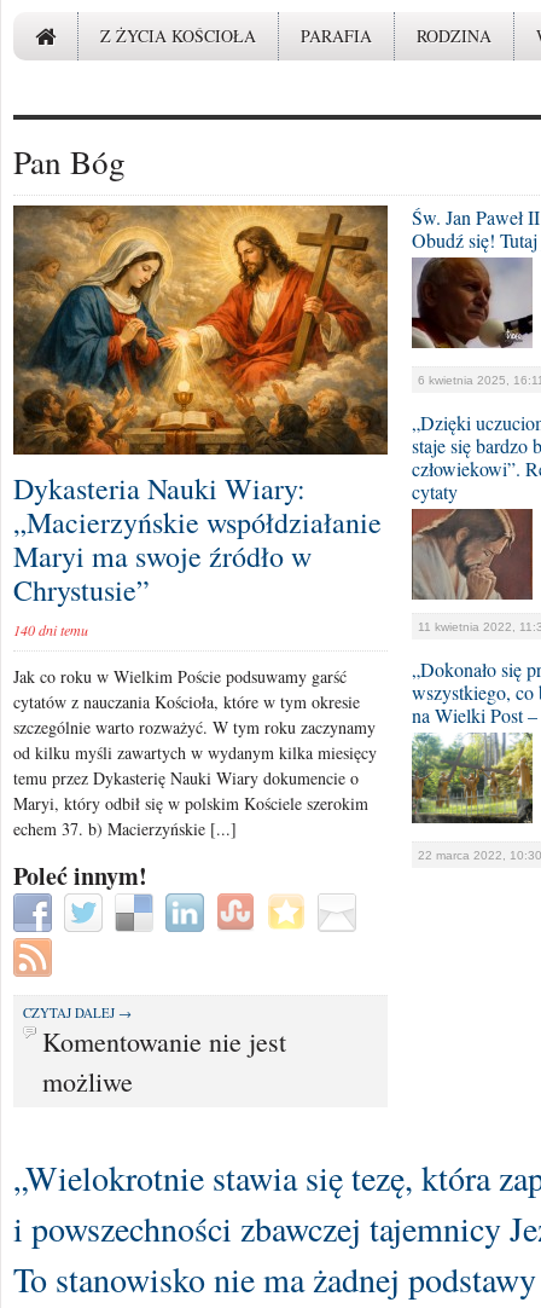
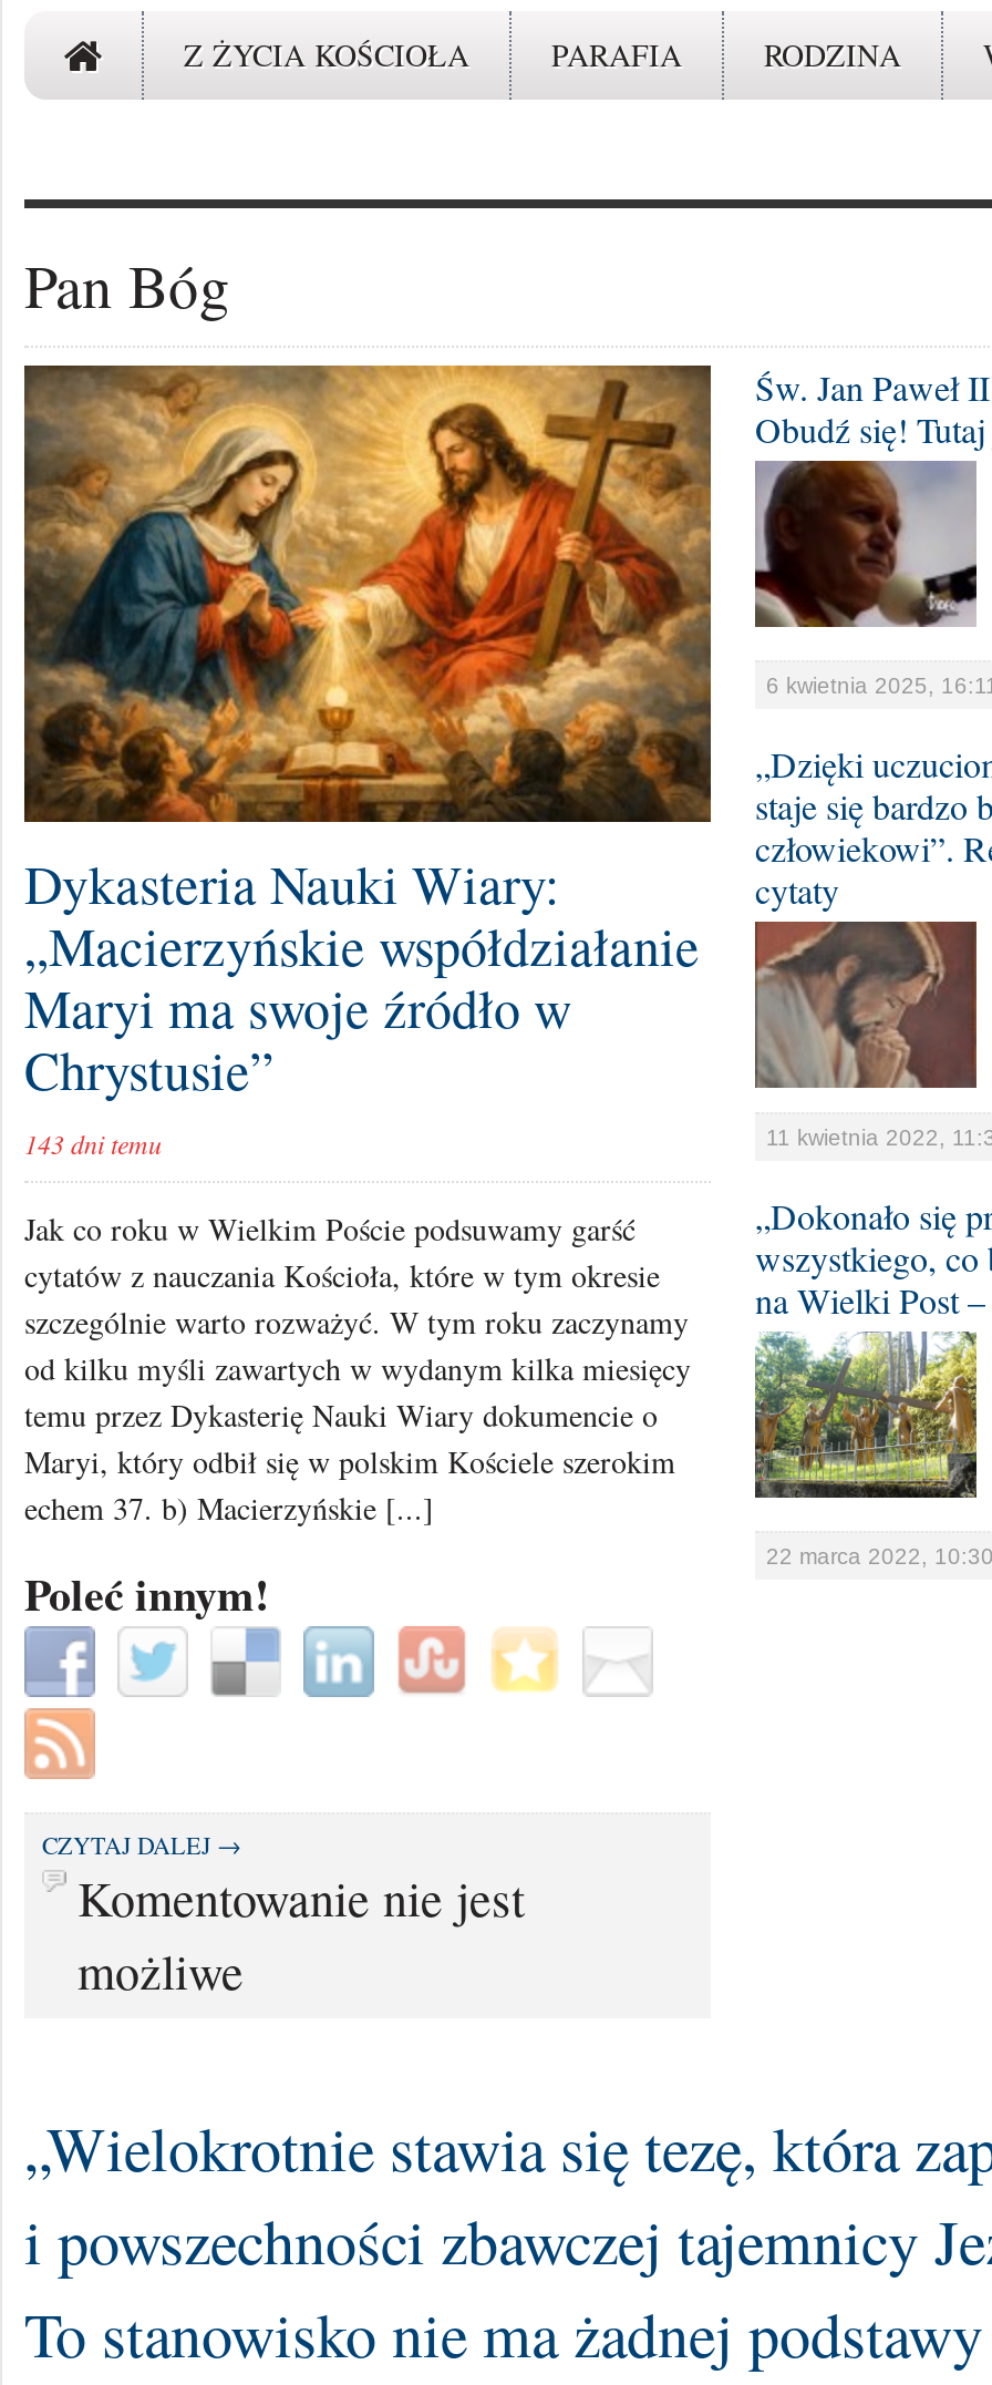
- 140 dni temu
+ 143 dni temu
